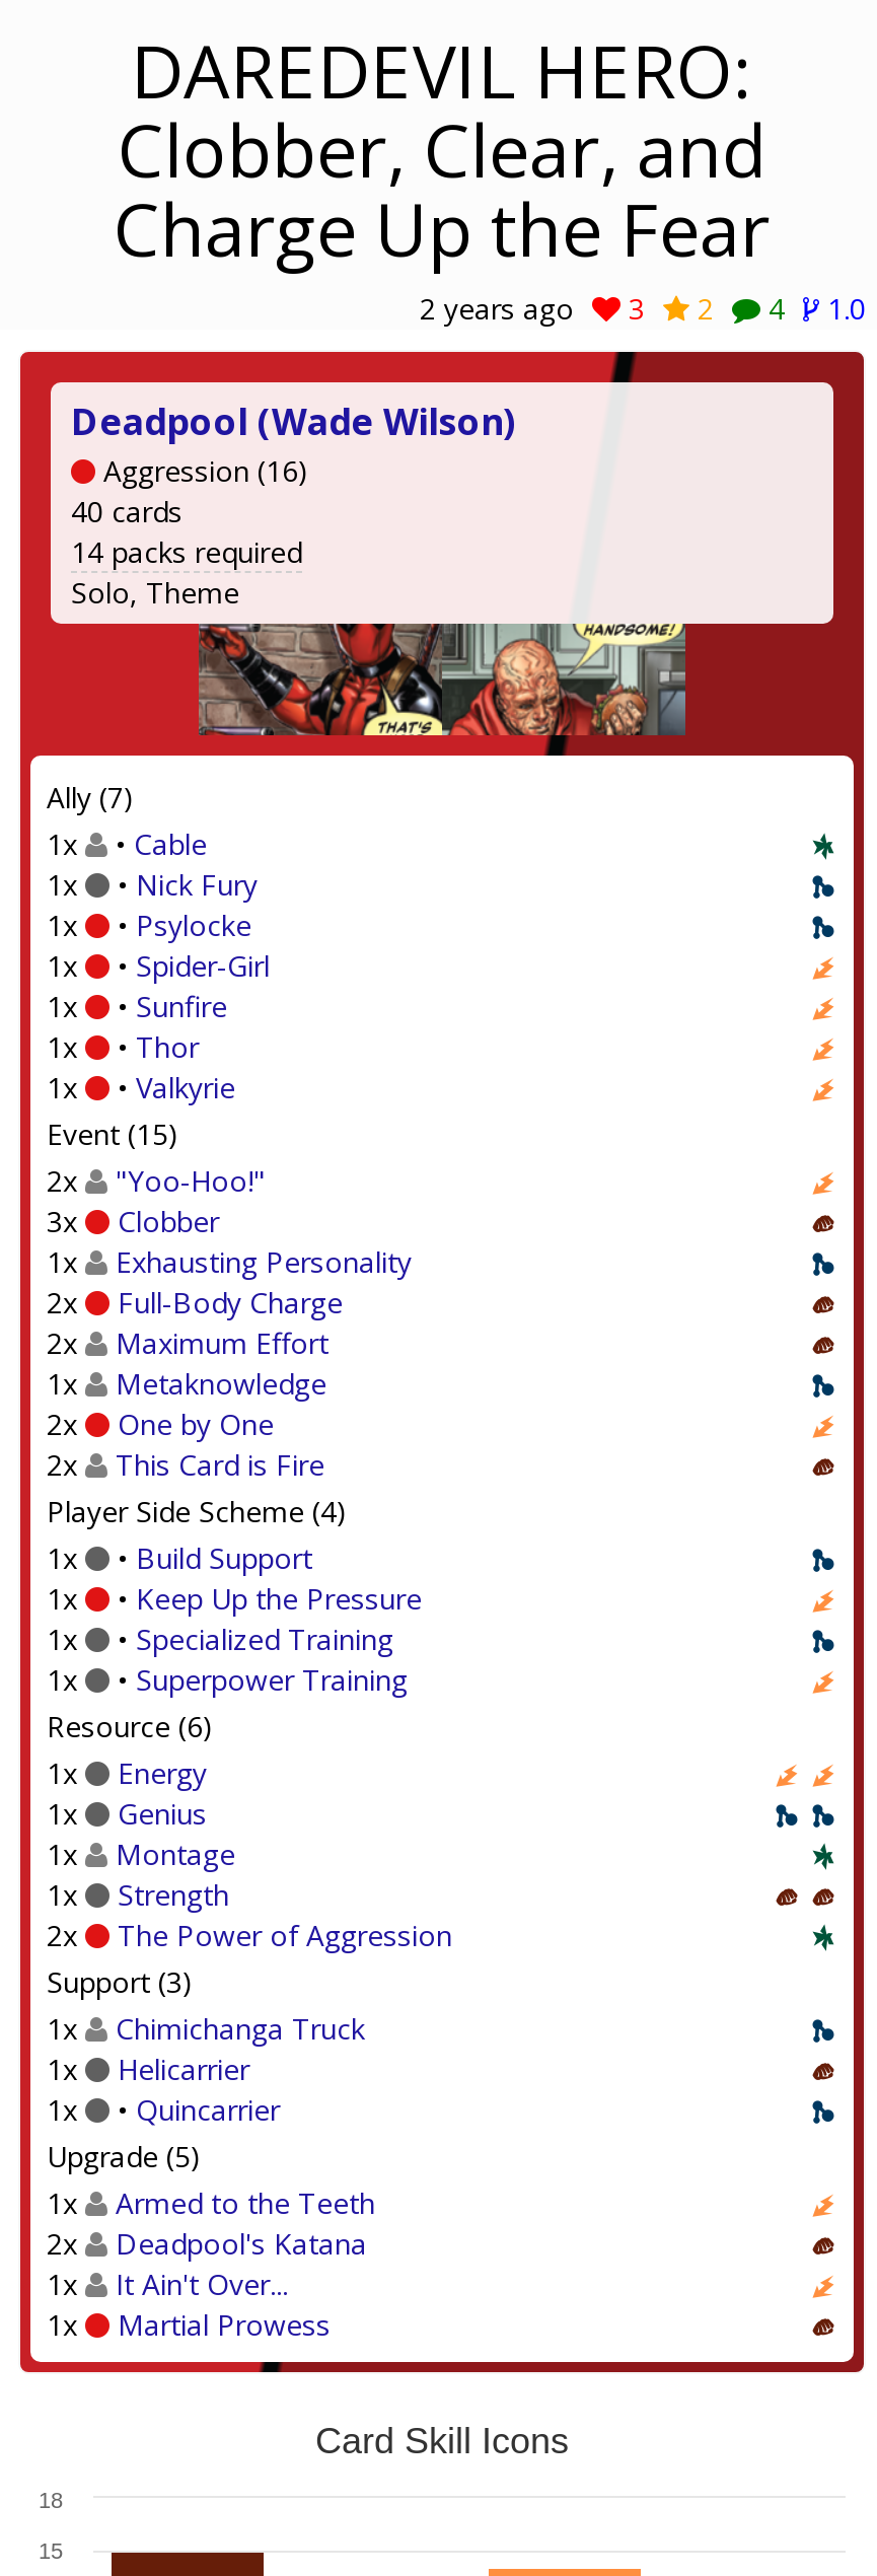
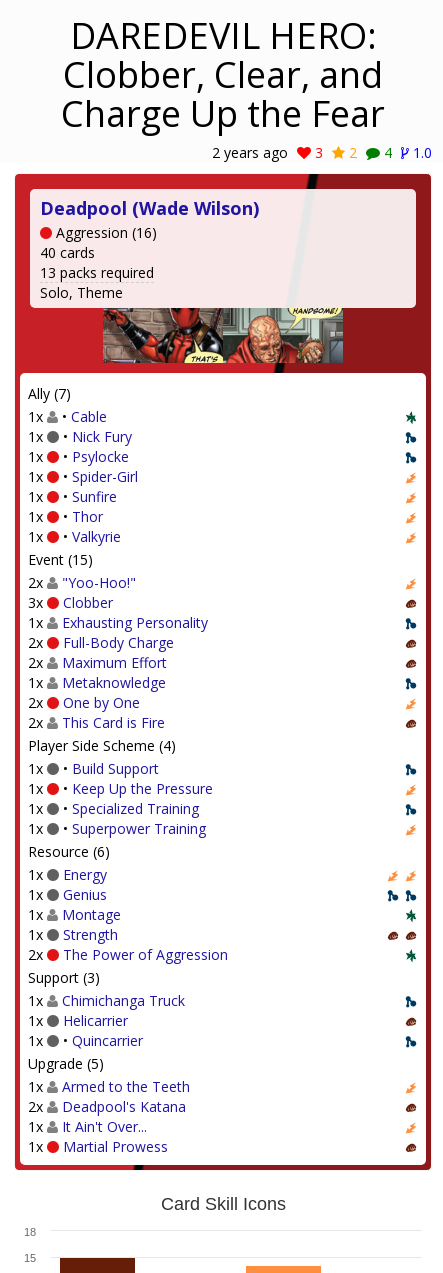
- 14 packs required
+ 13 packs required
